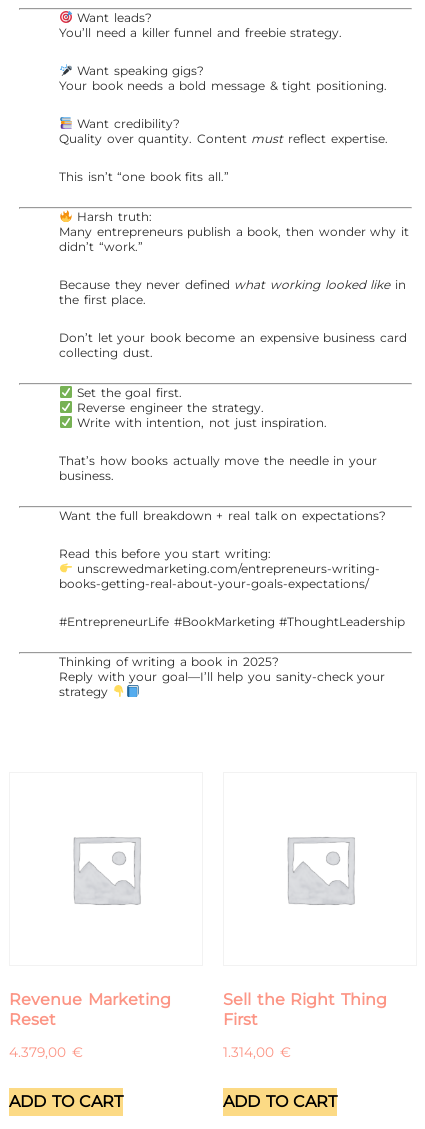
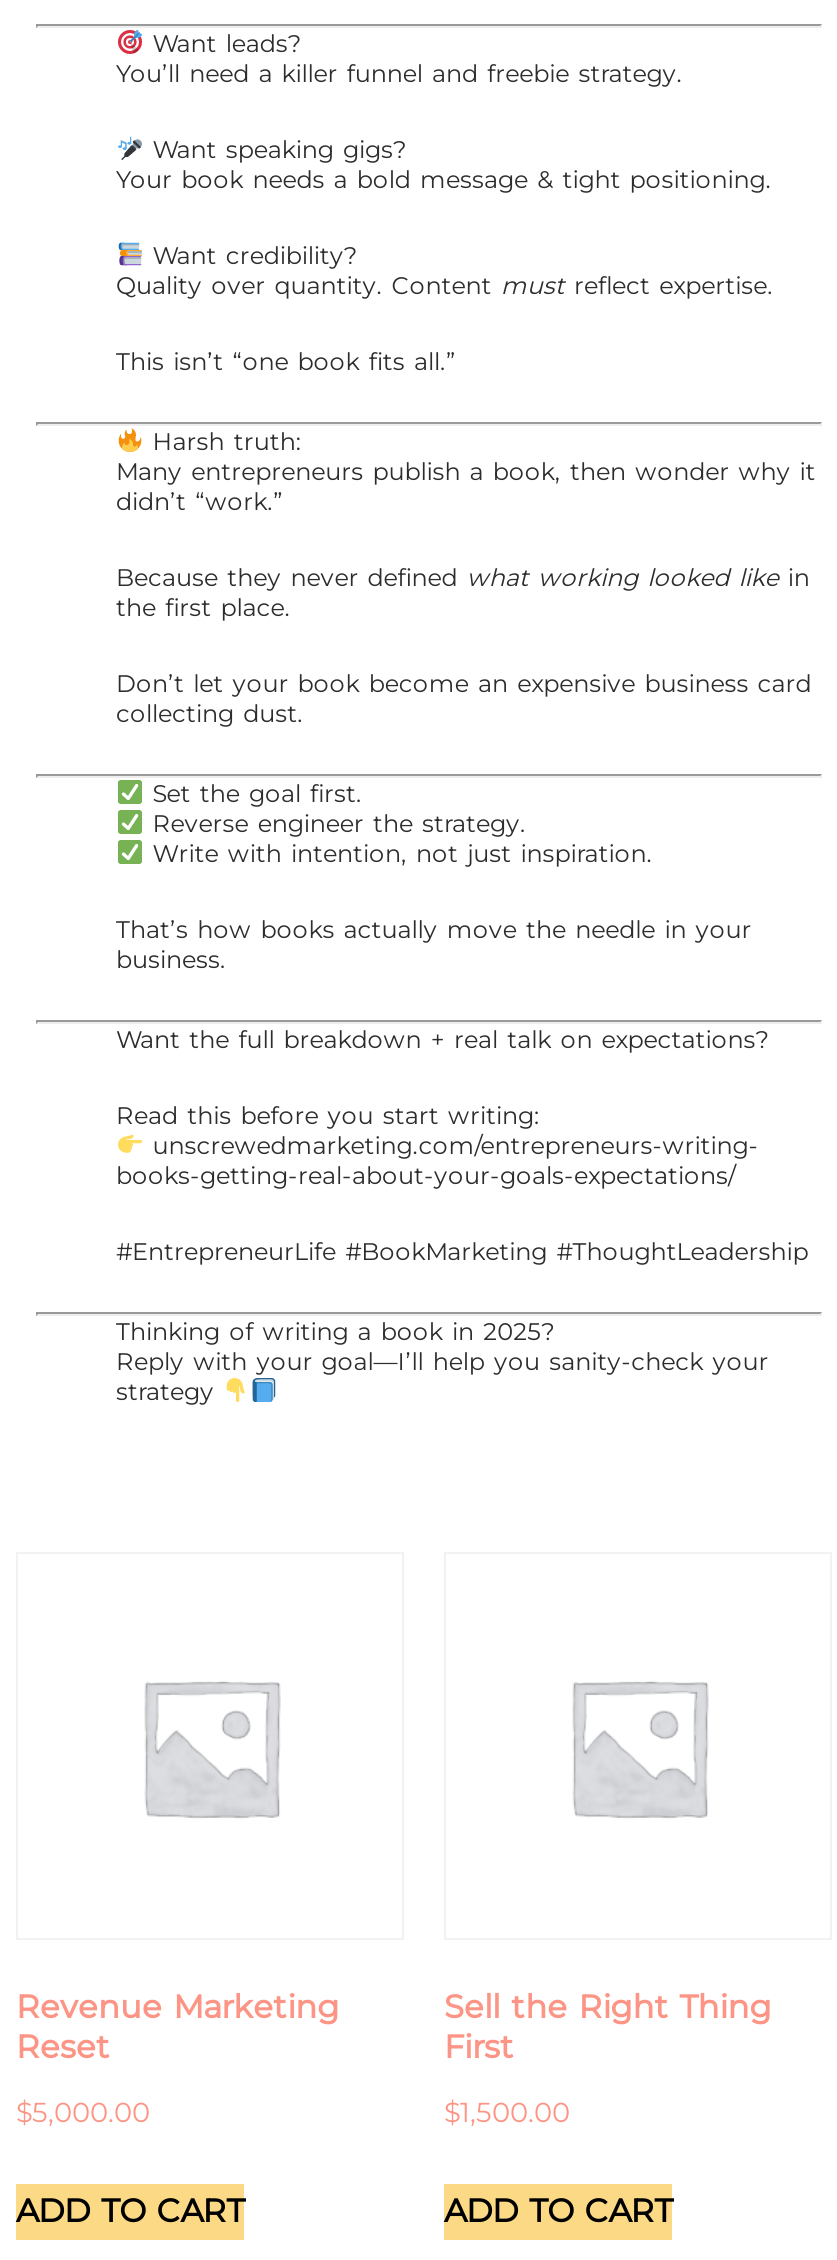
- 4.379,00 €
+ $5,000.00

- 1.314,00 €
+ $1,500.00
